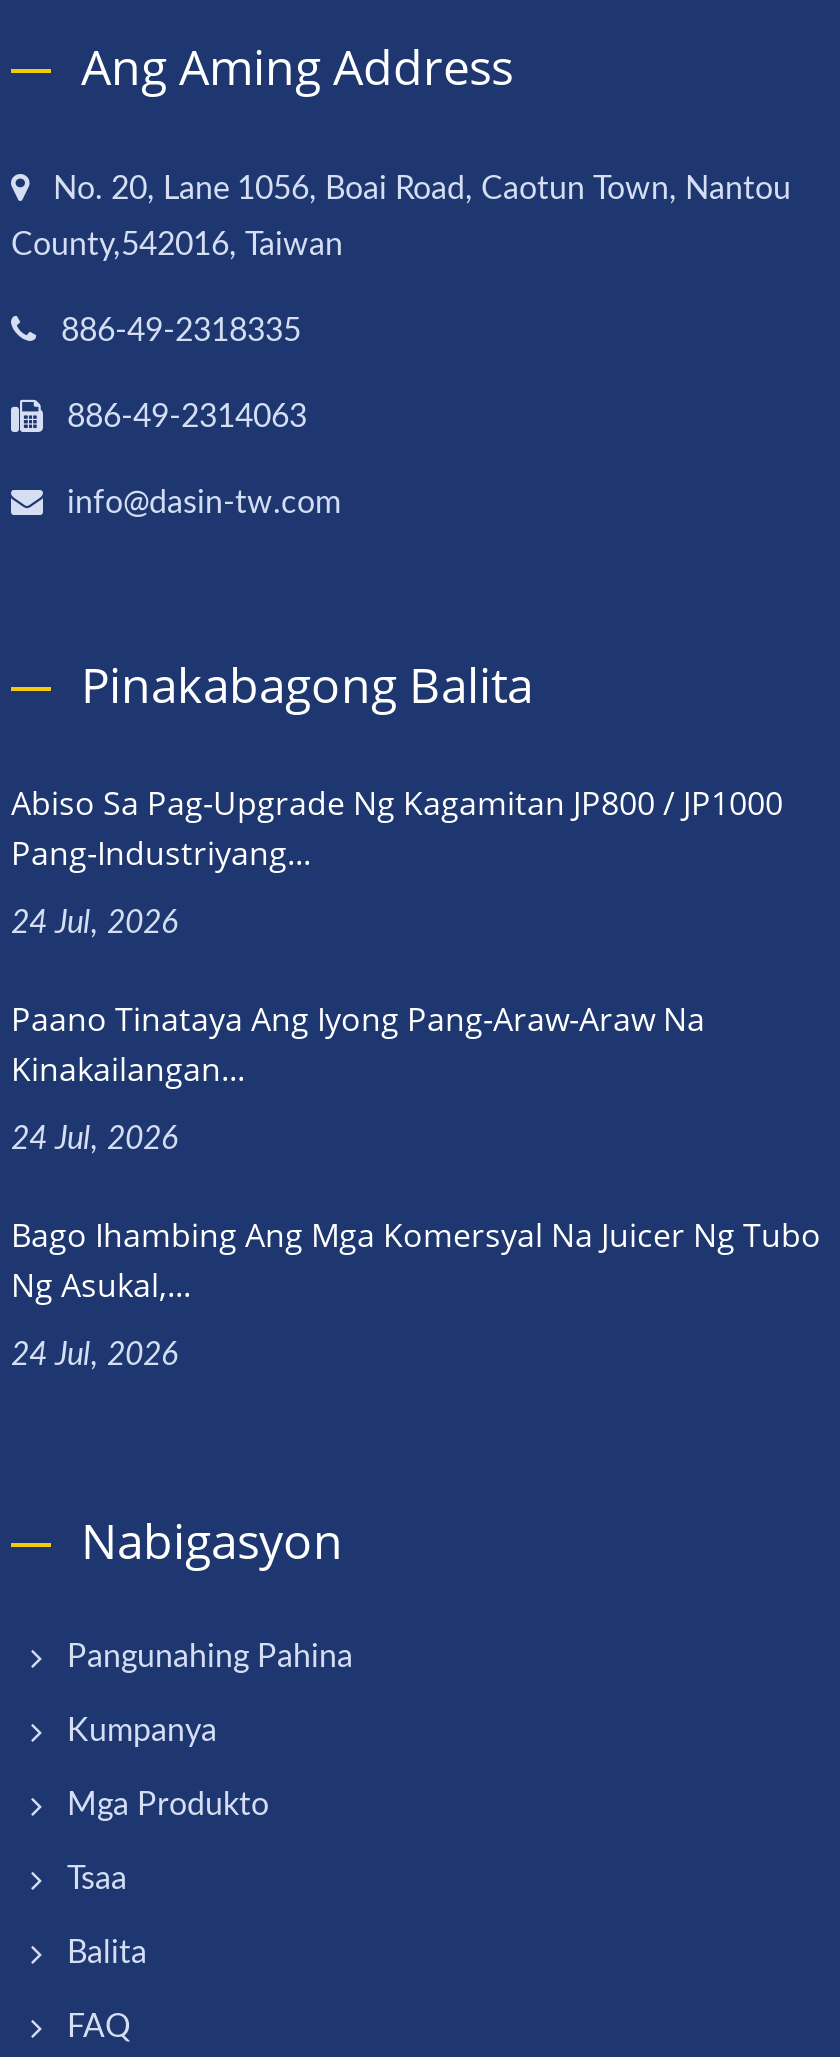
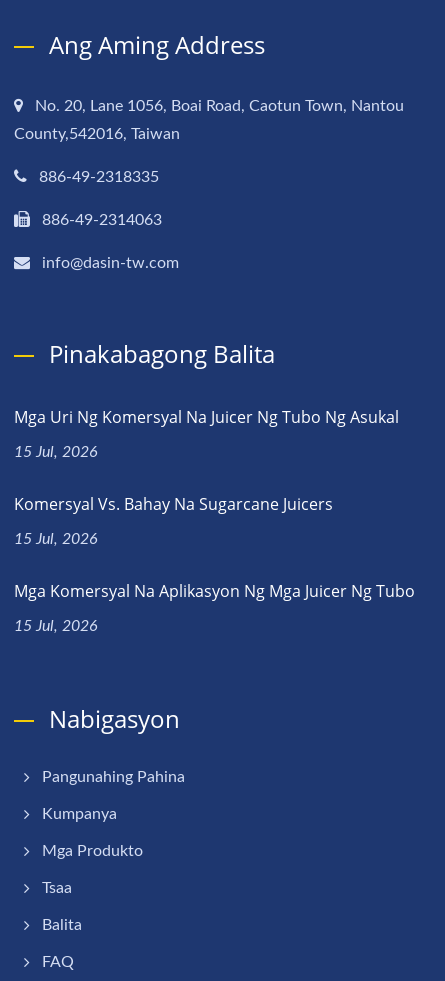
- Abiso Sa Pag-Upgrade Ng Kagamitan JP800 / JP1000
- Pang-Industriyang...
+ Mga Uri Ng Komersyal Na Juicer Ng Tubo Ng Asukal

- 24 Jul, 2026
+ 15 Jul, 2026

- Paano Tinataya Ang Iyong Pang-Araw-Araw Na
- Kinakailangan...
+ Komersyal Vs. Bahay Na Sugarcane Juicers

- 24 Jul, 2026
+ 15 Jul, 2026

- Bago Ihambing Ang Mga Komersyal Na Juicer Ng Tubo
- Ng Asukal,...
+ Mga Komersyal Na Aplikasyon Ng Mga Juicer Ng Tubo

- 24 Jul, 2026
+ 15 Jul, 2026
